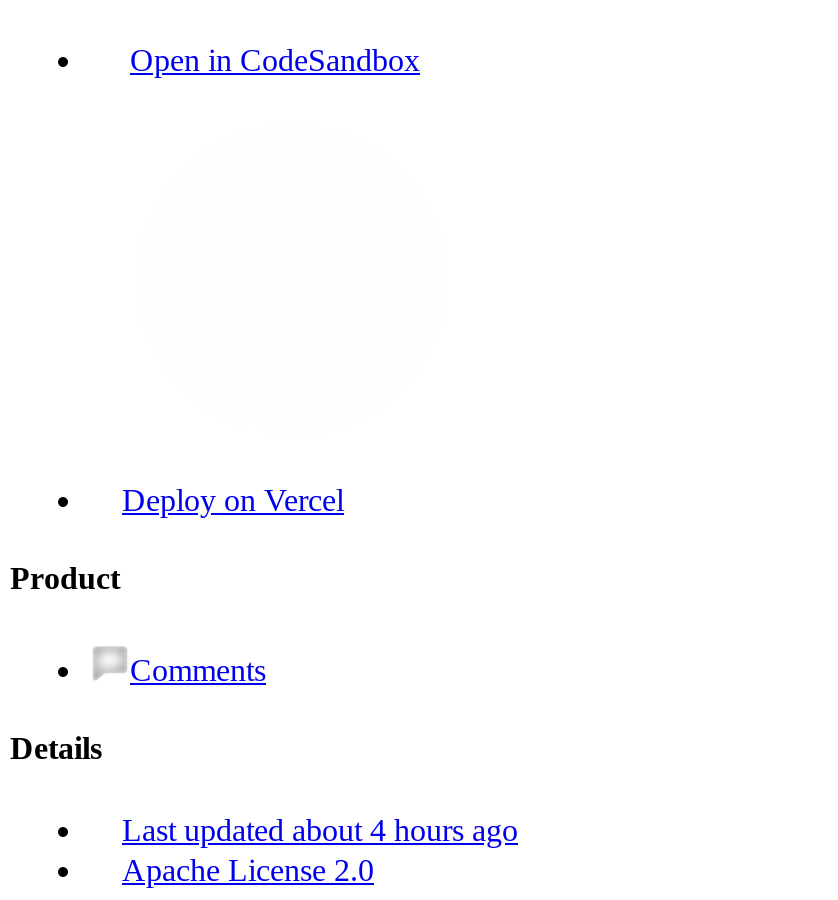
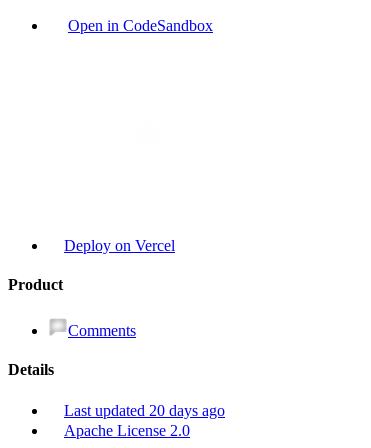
- Last updated about 4 hours ago
+ Last updated 20 days ago
